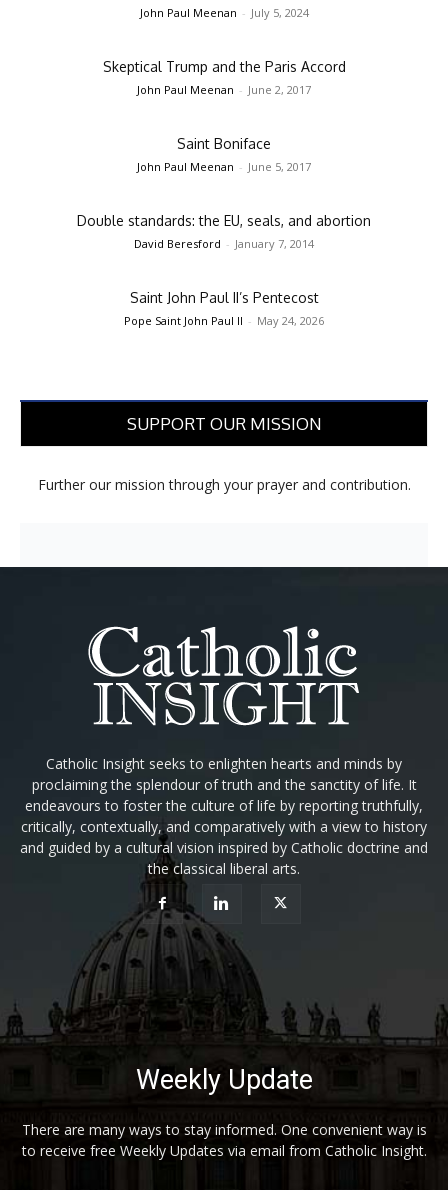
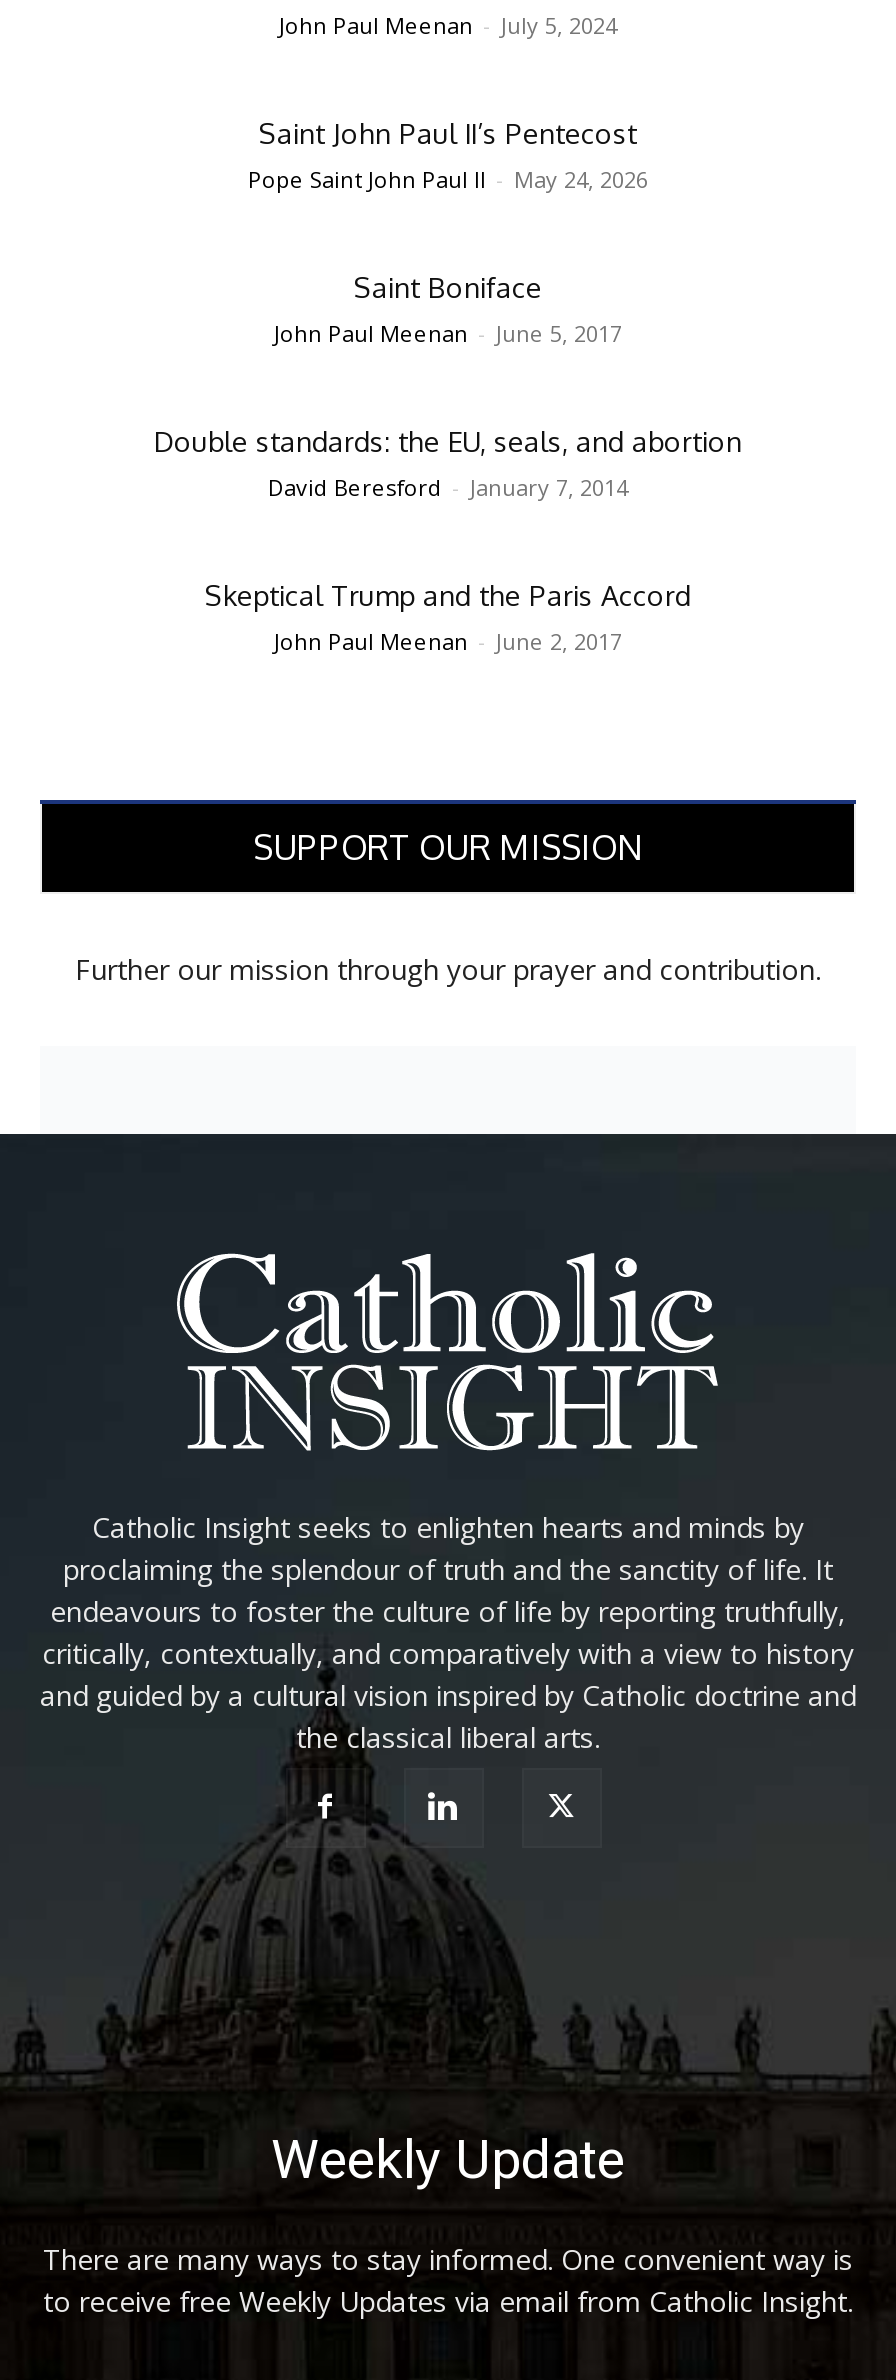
moved down: Skeptical Trump and the Paris Accord | John Paul Meenan - June 2, 2017

moved up: Saint John Paul II’s Pentecost | Pope Saint John Paul II - May 24, 2026
